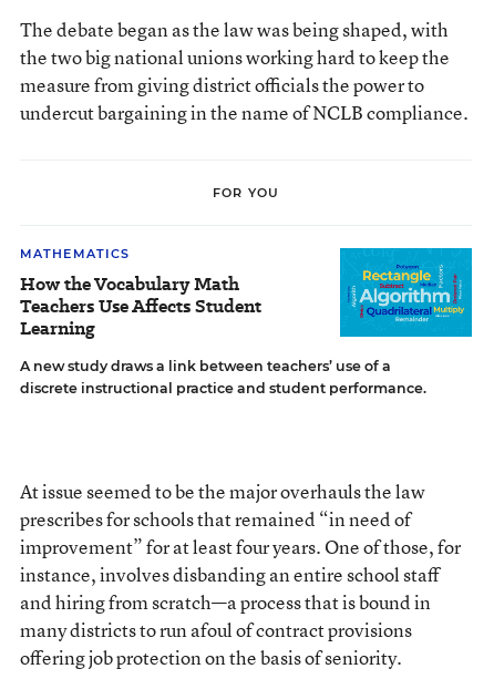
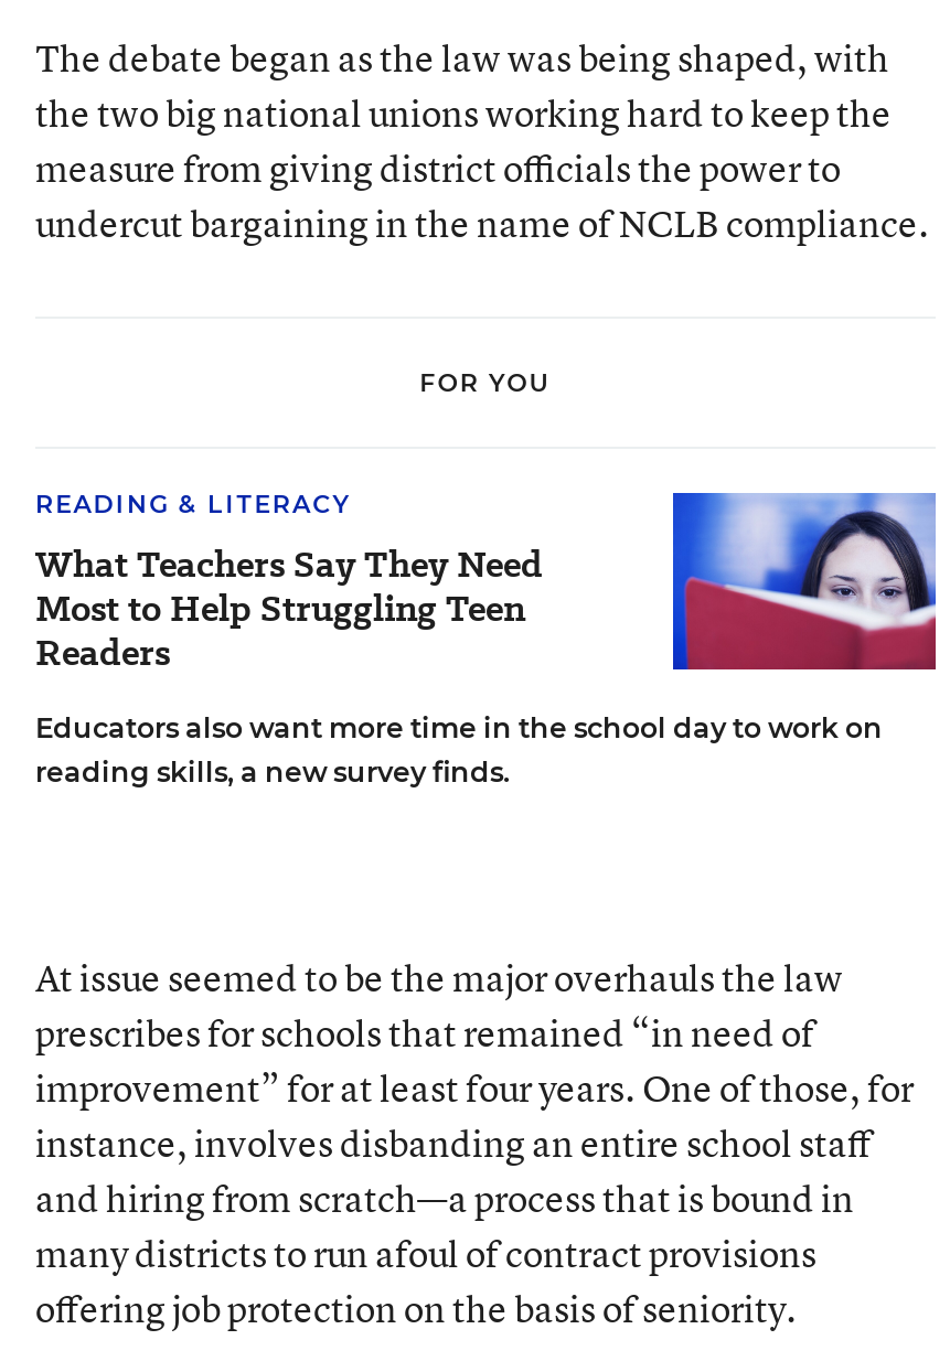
- MATHEMATICS
- How the Vocabulary Math
- Teachers Use Affects Student
- Learning
+ READING & LITERACY
+ What Teachers Say They Need
+ Most to Help Struggling Teen
+ Readers

- [image]
- A new study draws a link between teachers’ use of a
- discrete instructional practice and student performance.
+ [image]
+ Educators also want more time in the school day to work on
+ reading skills, a new survey finds.
